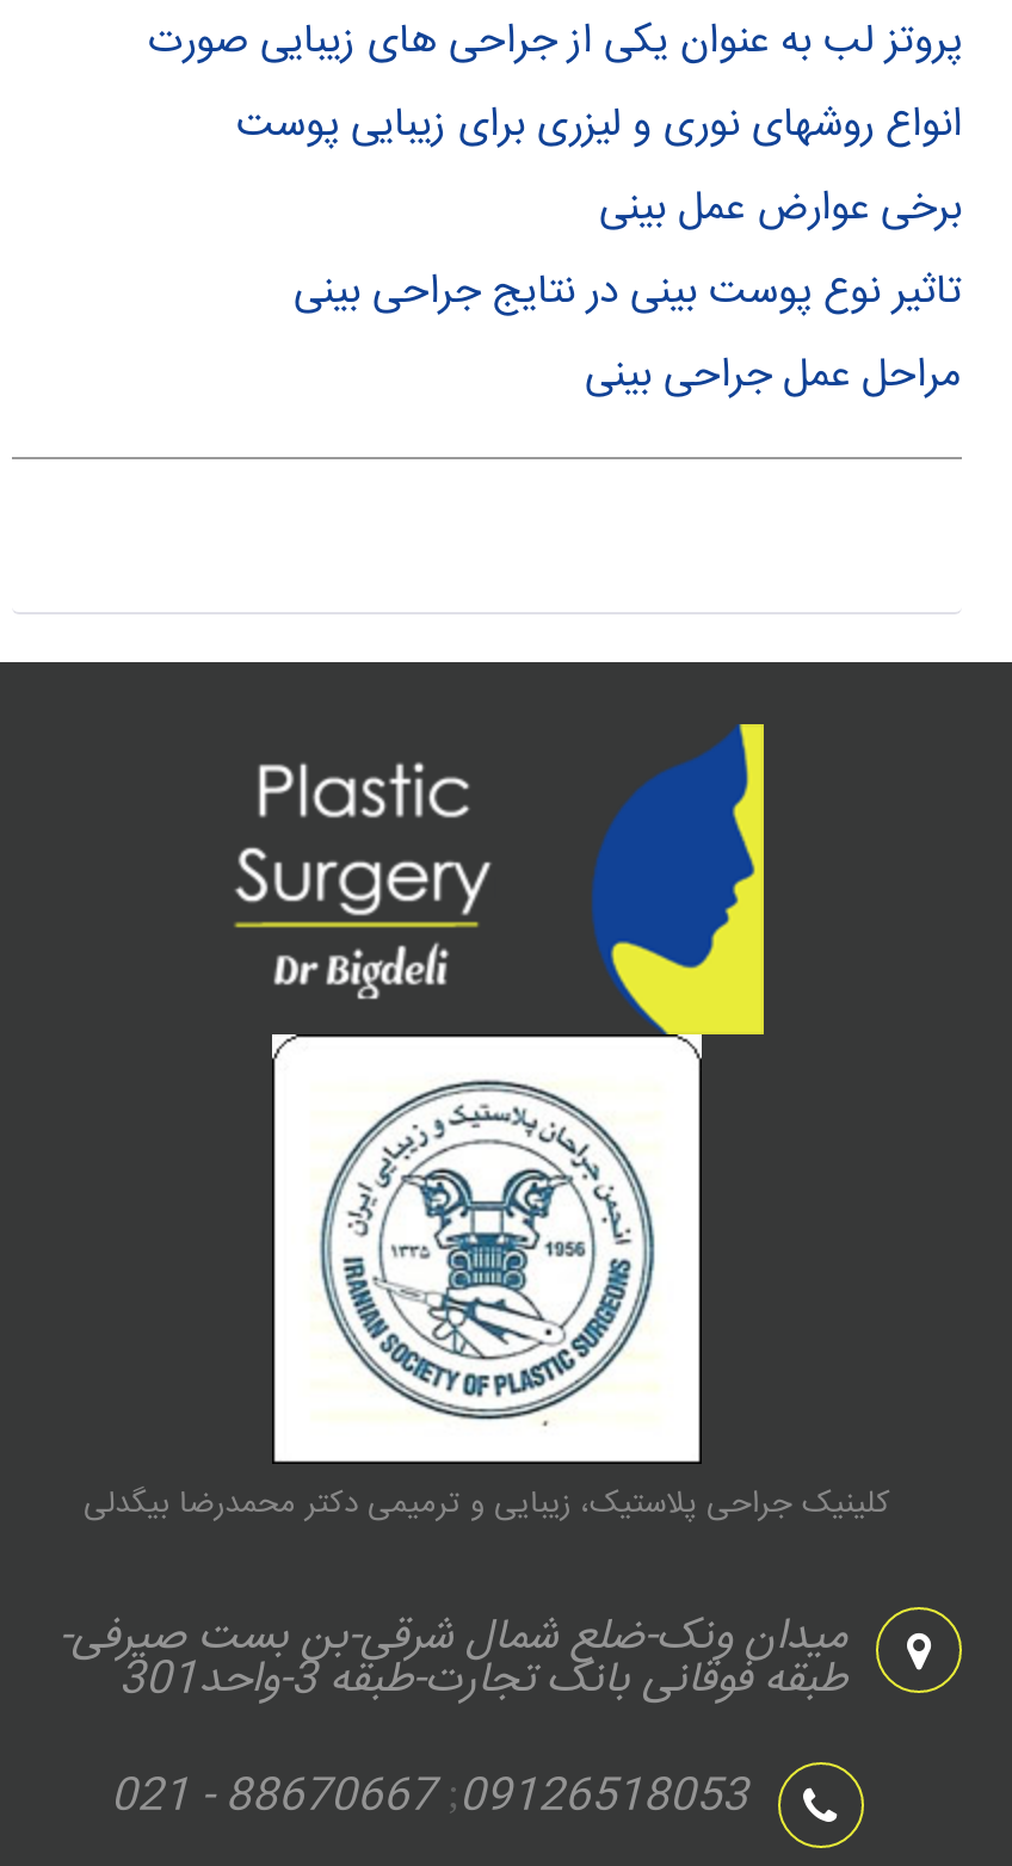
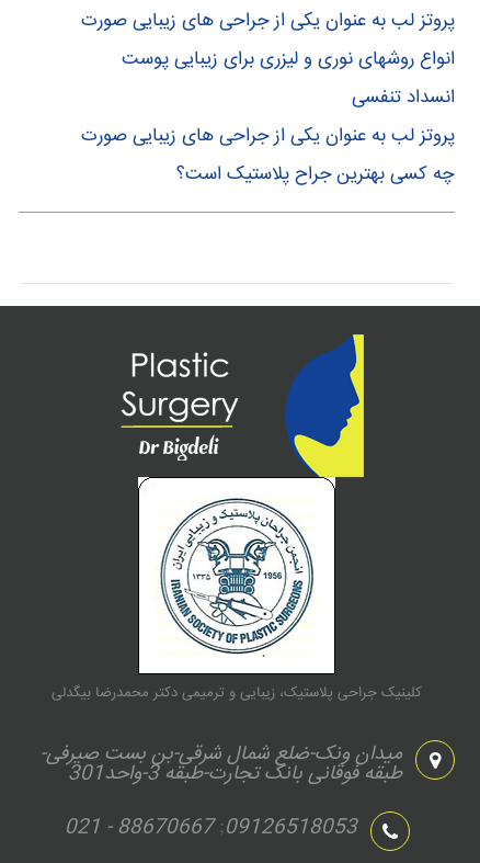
- برخی عوارض عمل بینی
- تاثیر نوع پوست بینی در نتایج جراحی بینی
- مراحل عمل جراحی بینی
+ انسداد تنفسی
+ پروتز لب به عنوان یکی از جراحی های زیبایی صورت
+ چه کسی بهترین جراح پلاستیک است؟
